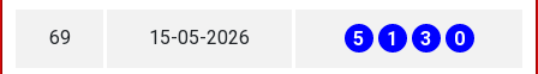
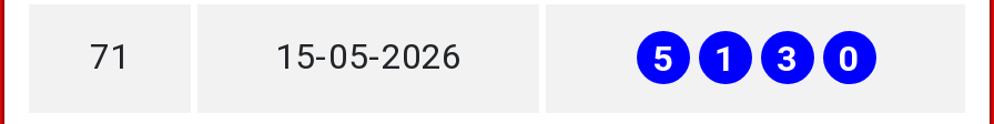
- 69
+ 71
